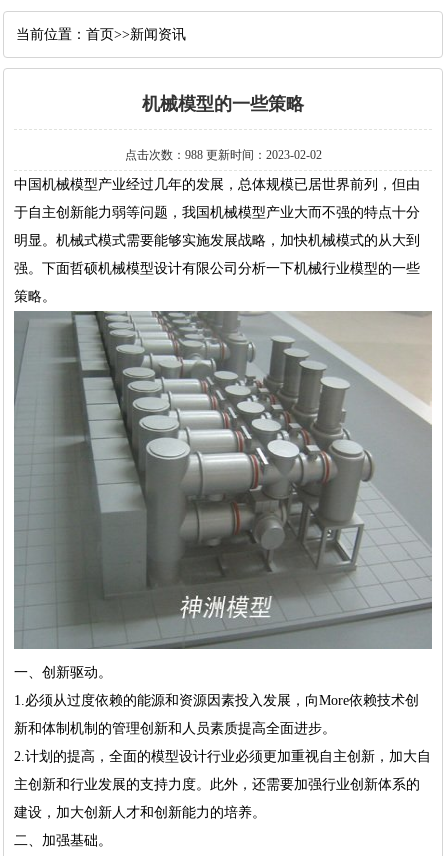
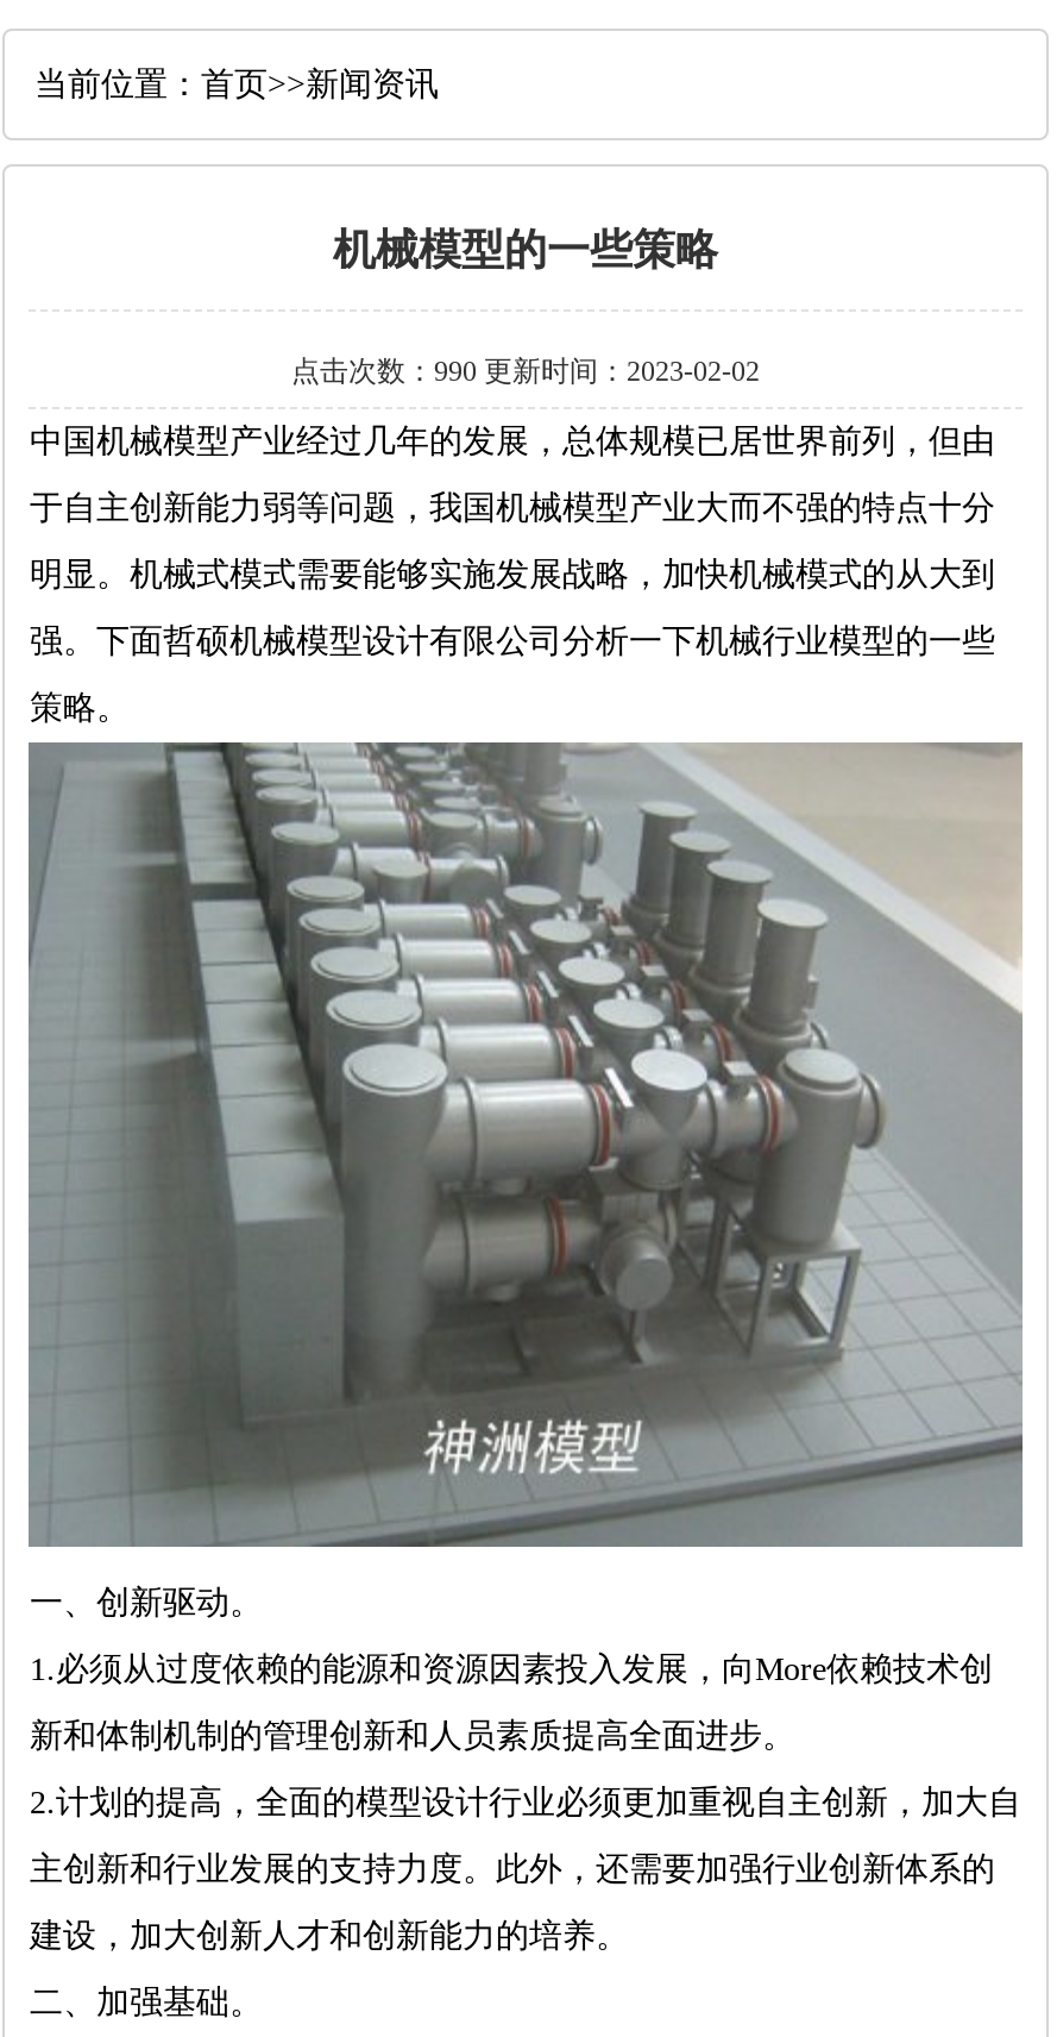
- 点击次数：988 更新时间：2023-02-02
+ 点击次数：990 更新时间：2023-02-02
